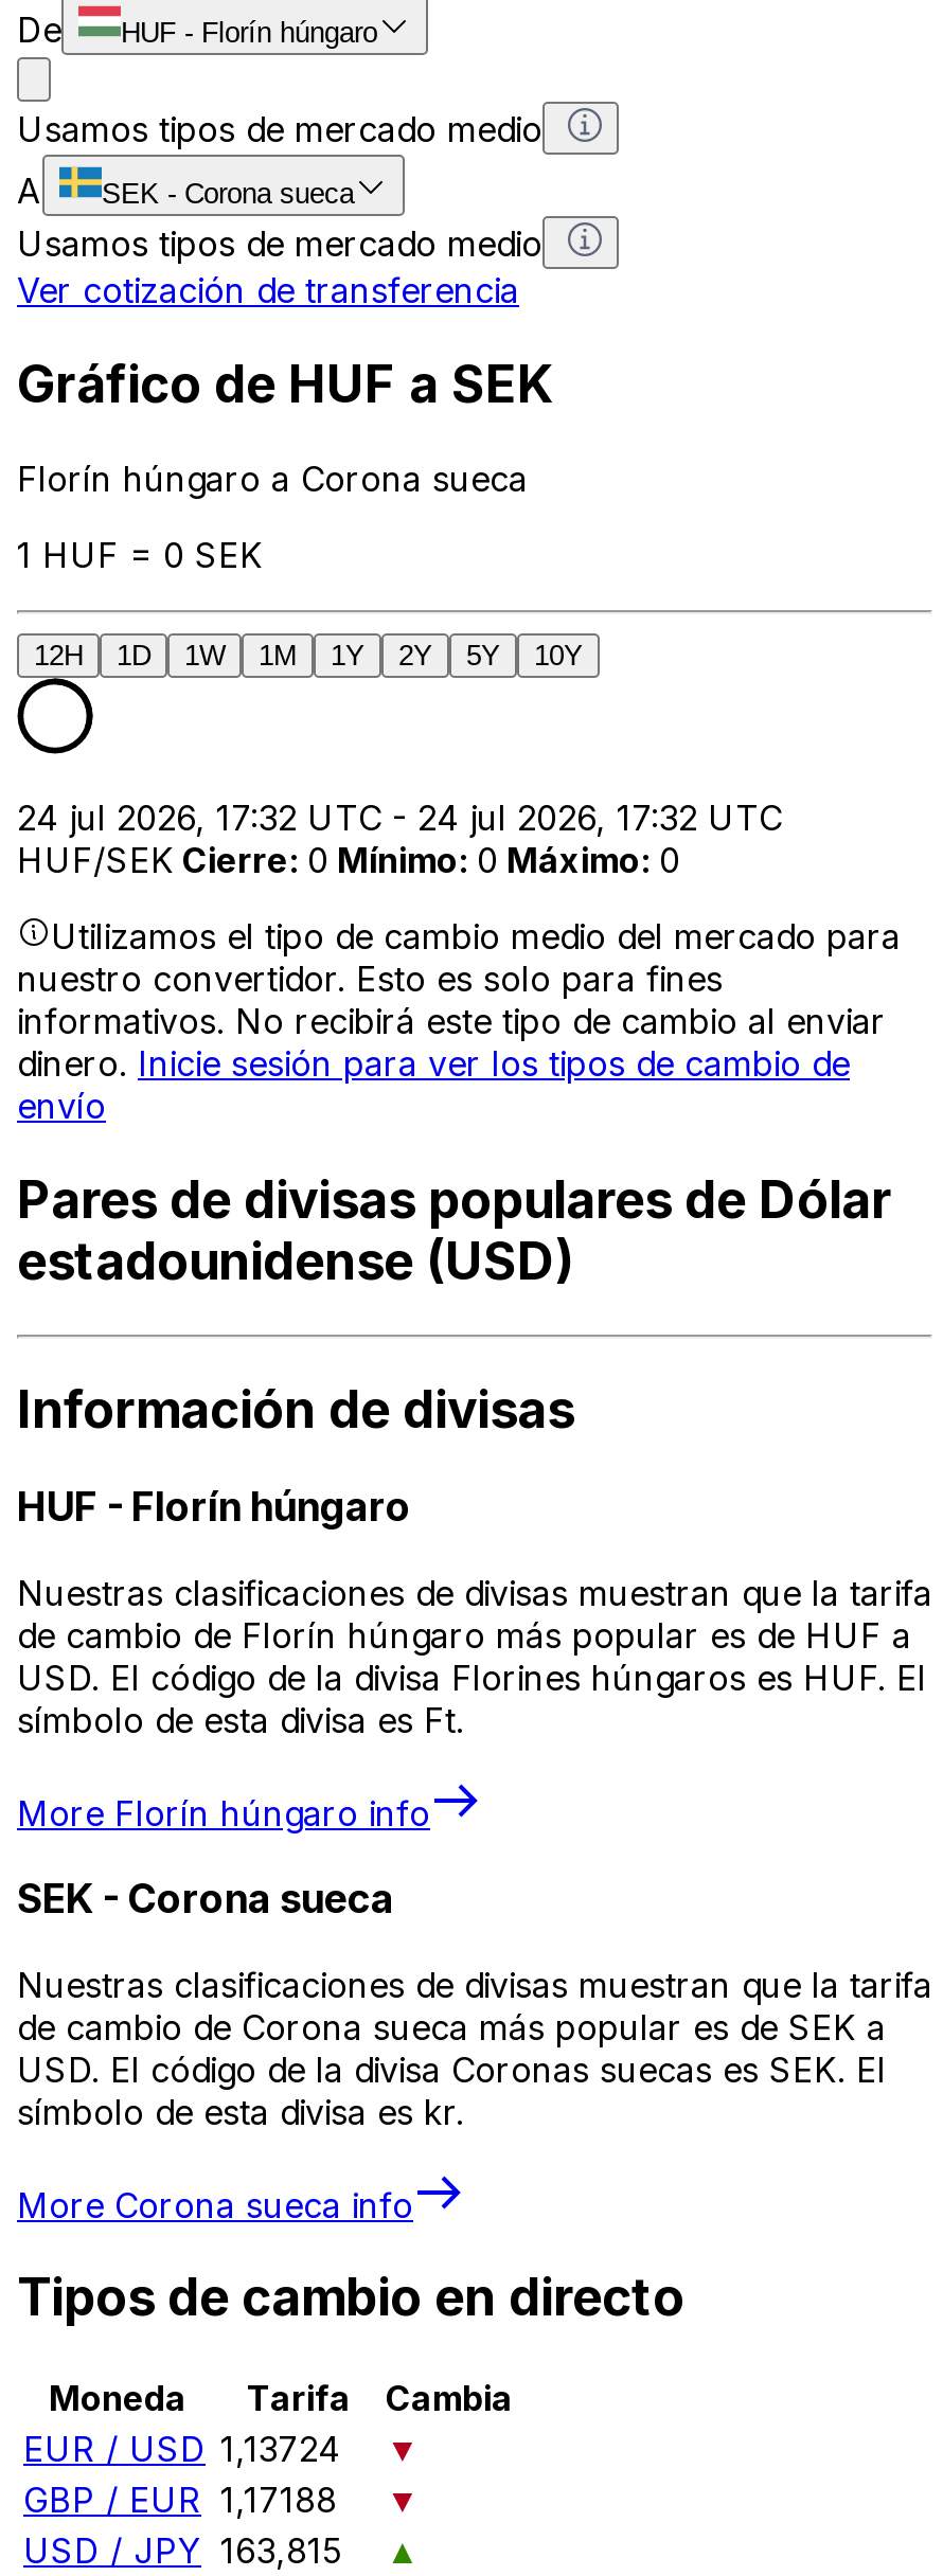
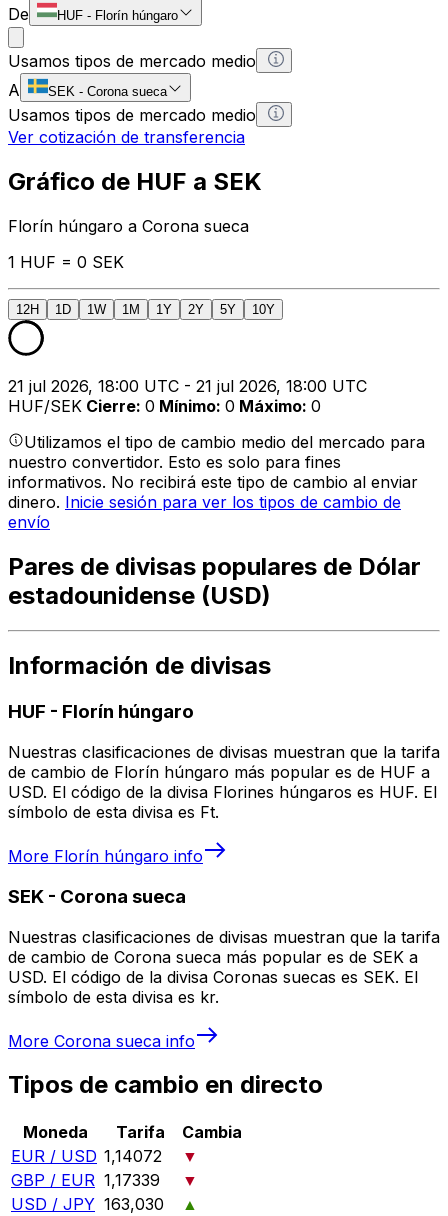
- 24 jul 2026, 17:32 UTC - 24 jul 2026, 17:32 UTC
+ 21 jul 2026, 18:00 UTC - 21 jul 2026, 18:00 UTC

- EUR / USD 1,13724
+ EUR / USD 1,14072

- GBP / EUR 1,17188
+ GBP / EUR 1,17339

- USD / JPY 163,815
+ USD / JPY 163,030
